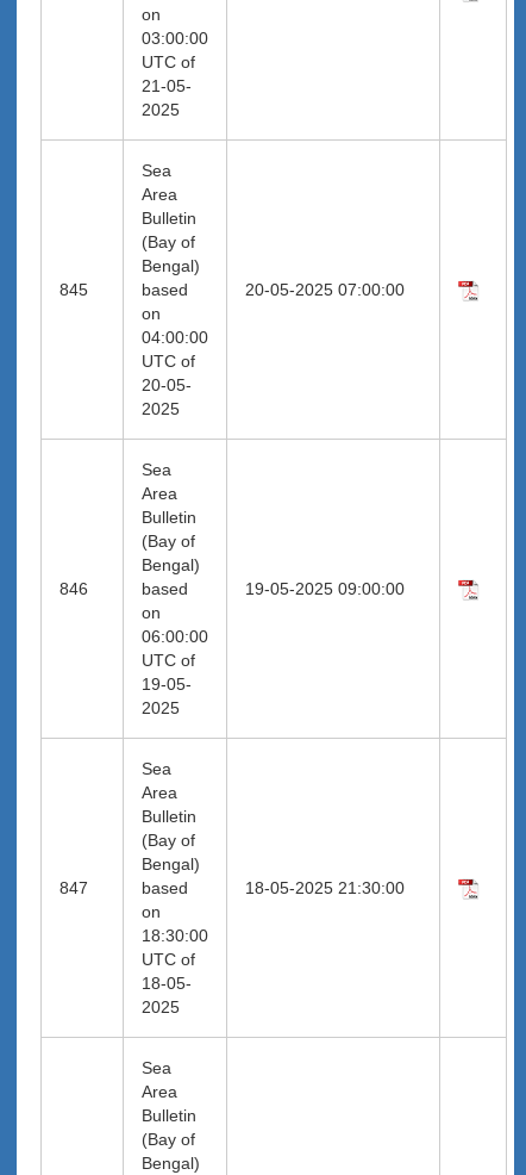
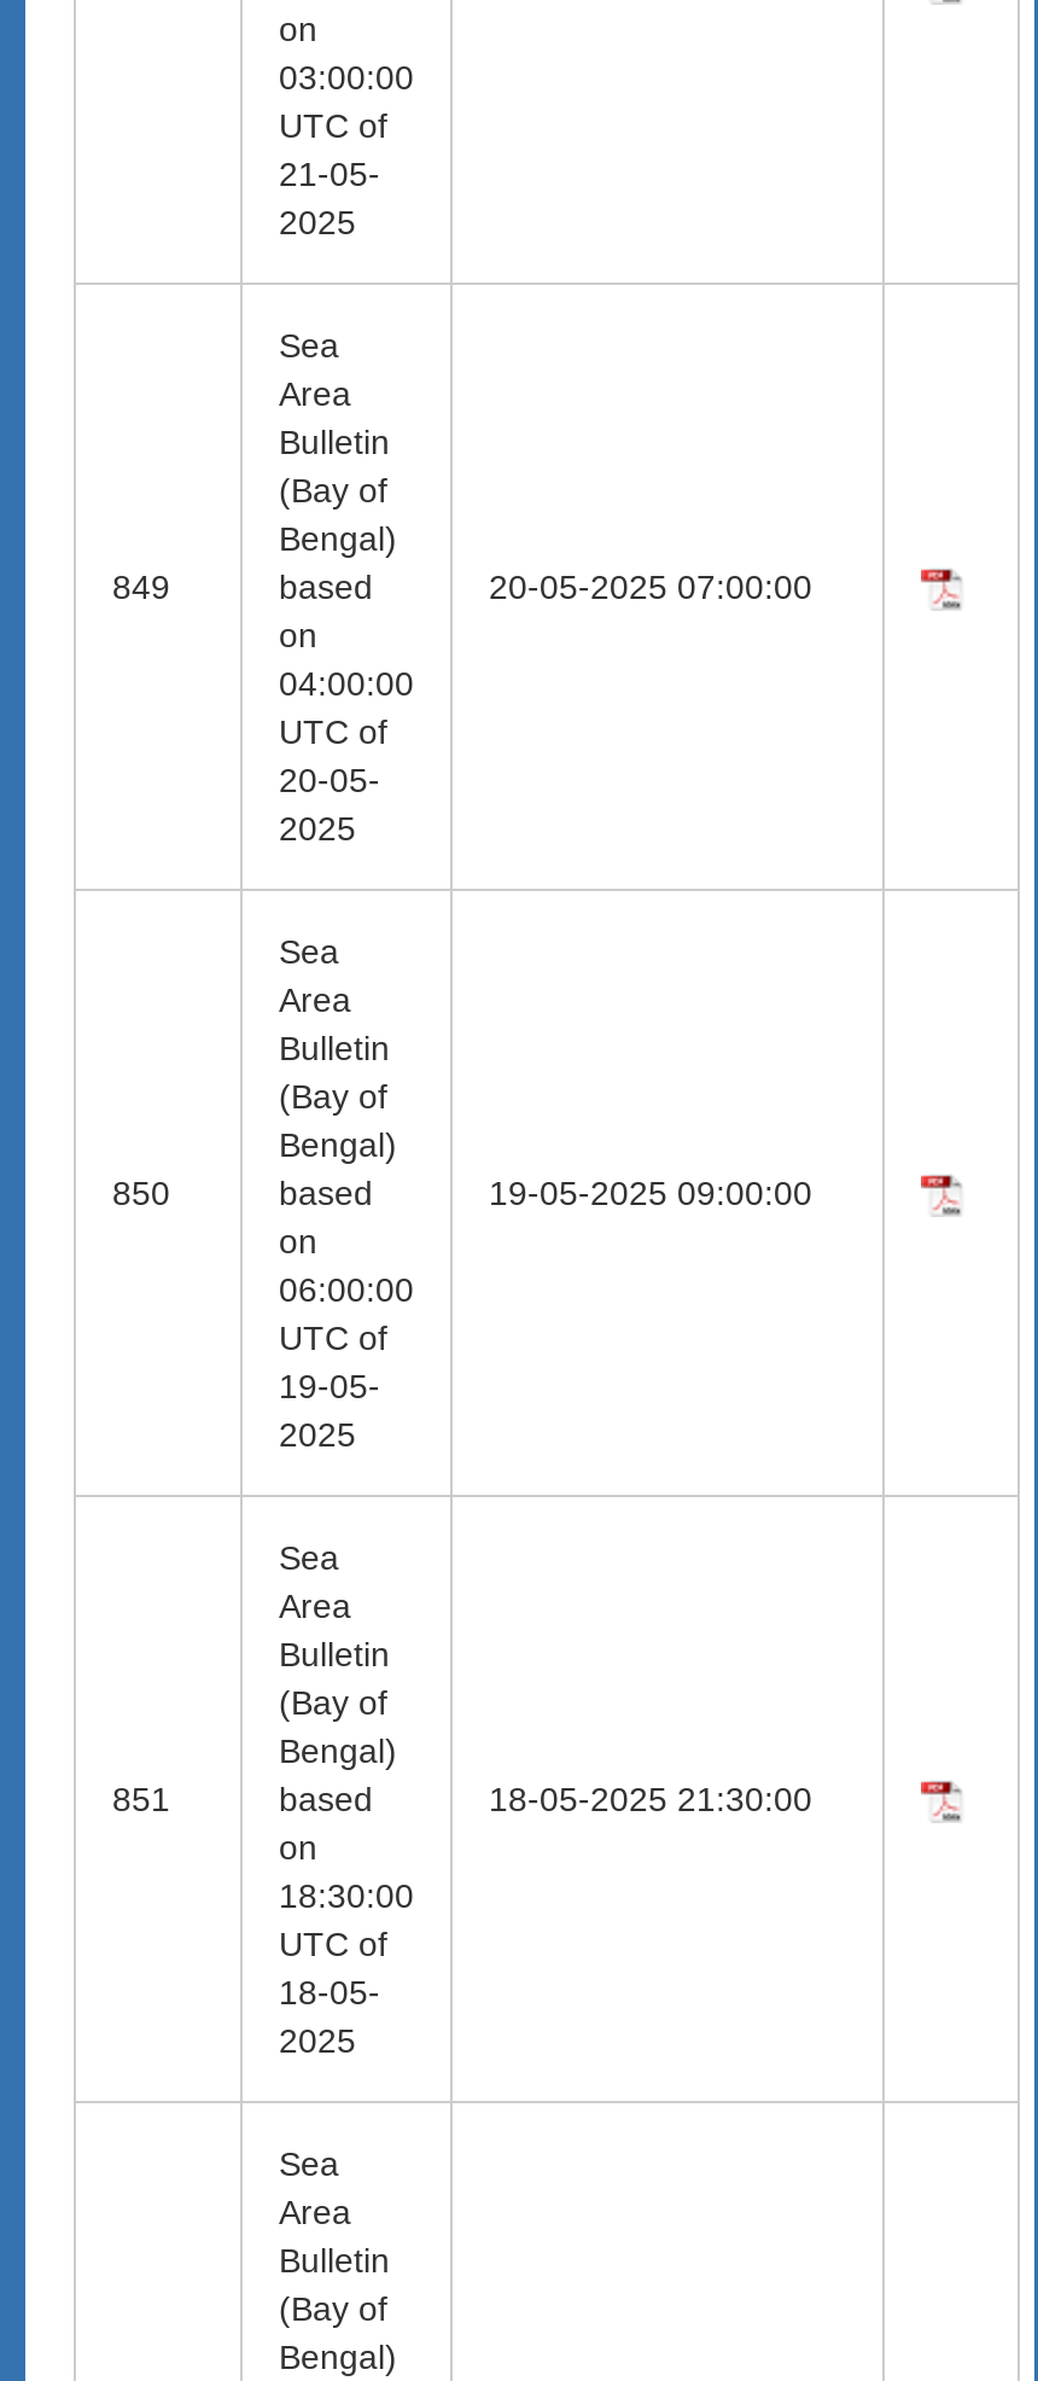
- 845
+ 849

- 846
+ 850

- 847
+ 851
